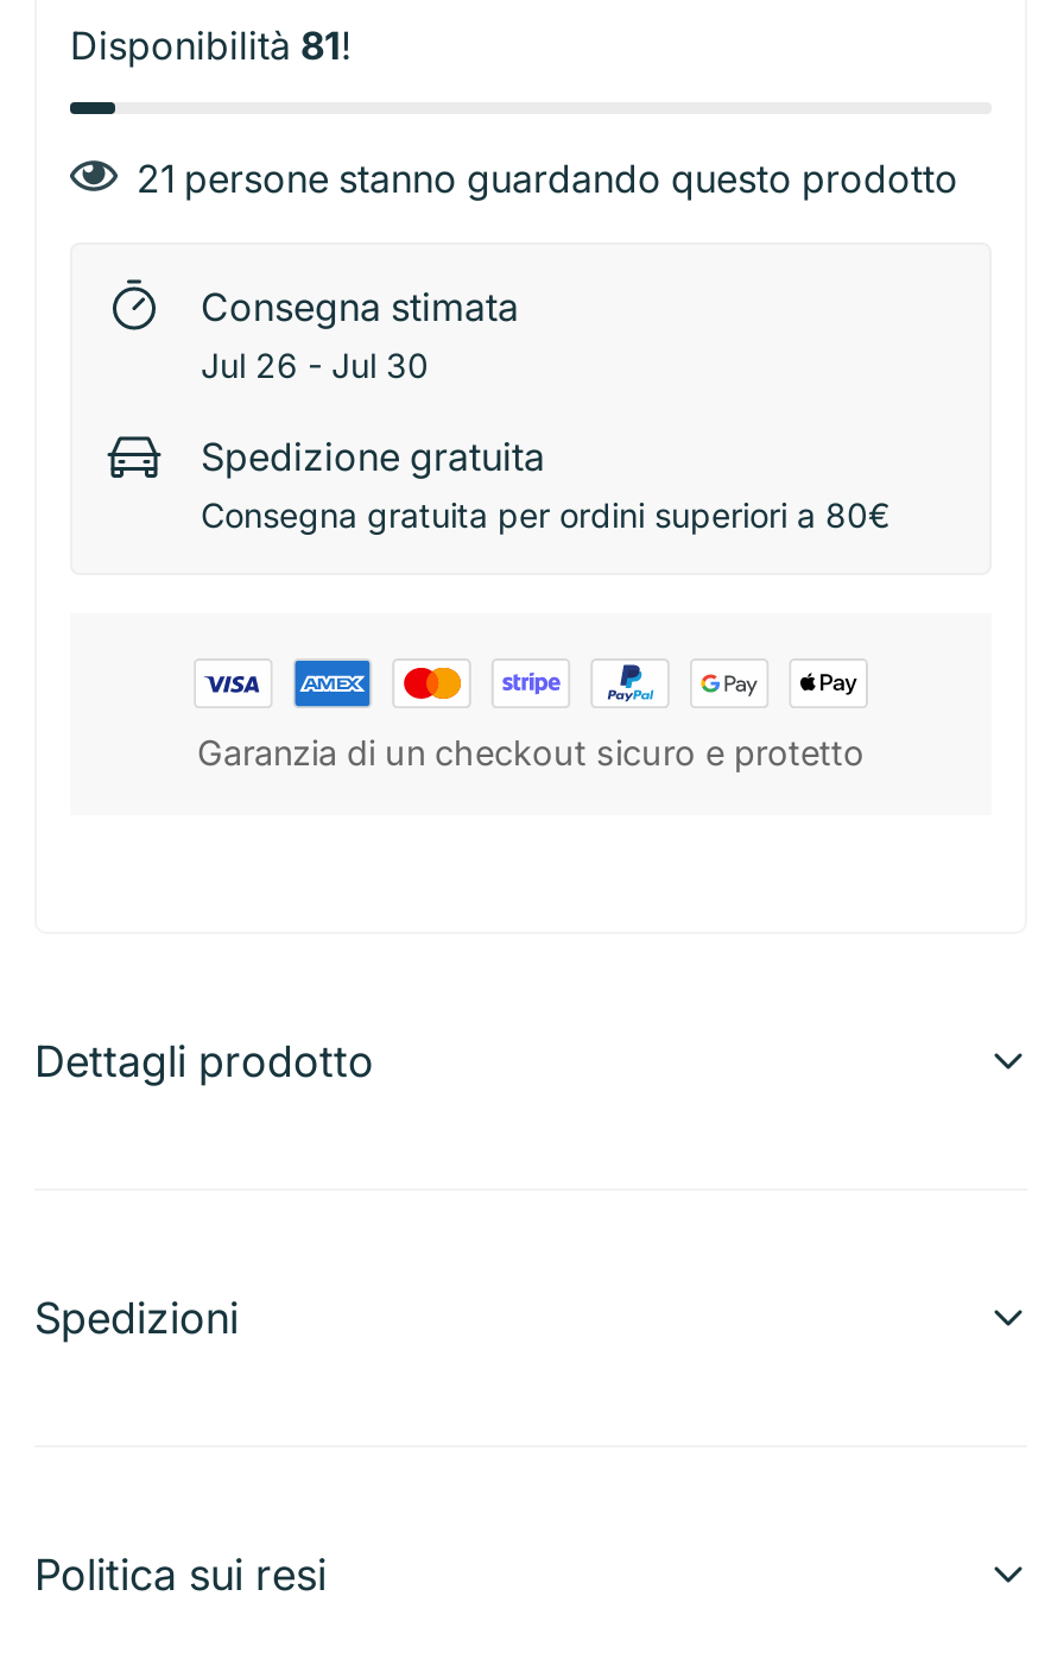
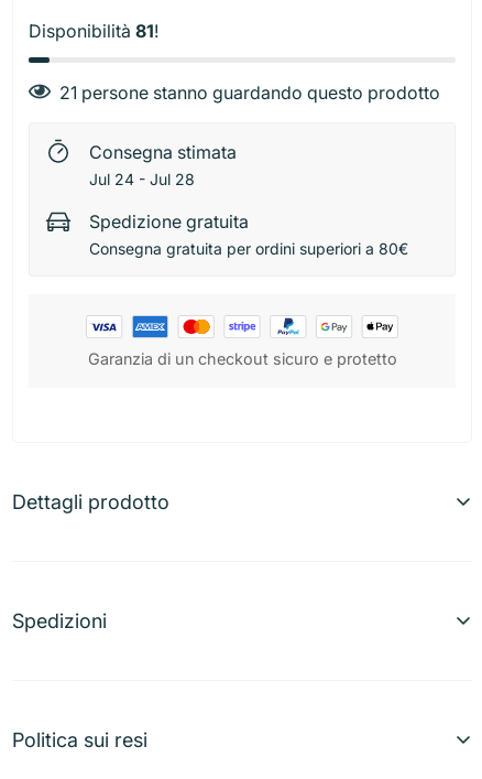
- Jul 26 - Jul 30
+ Jul 24 - Jul 28
